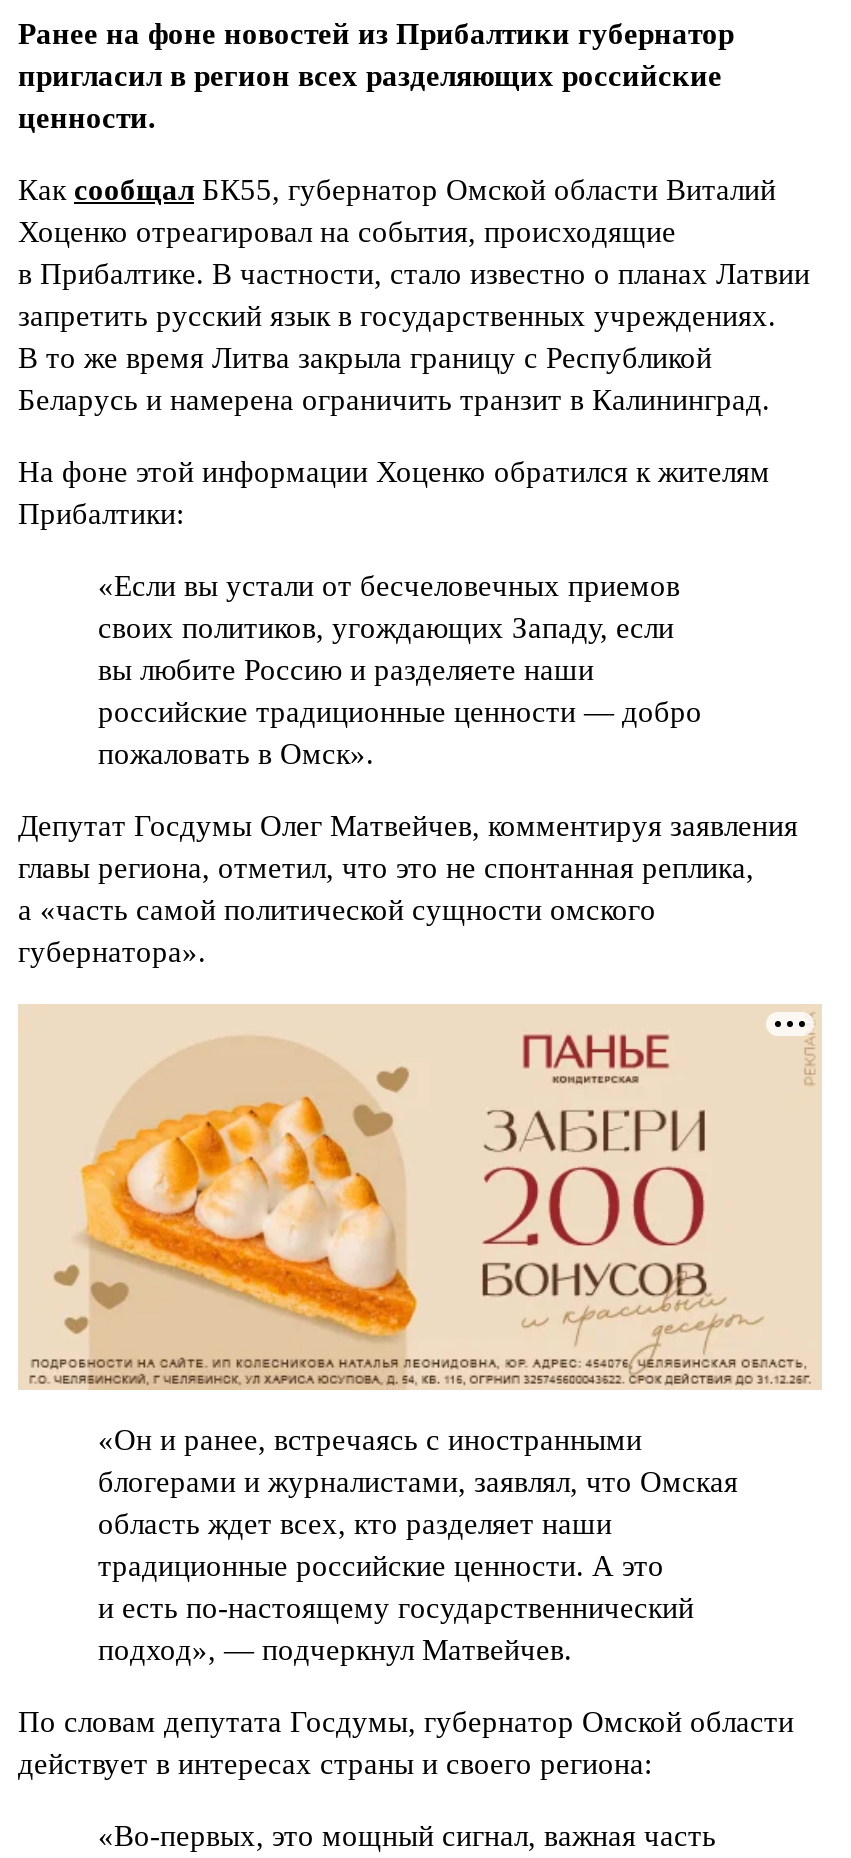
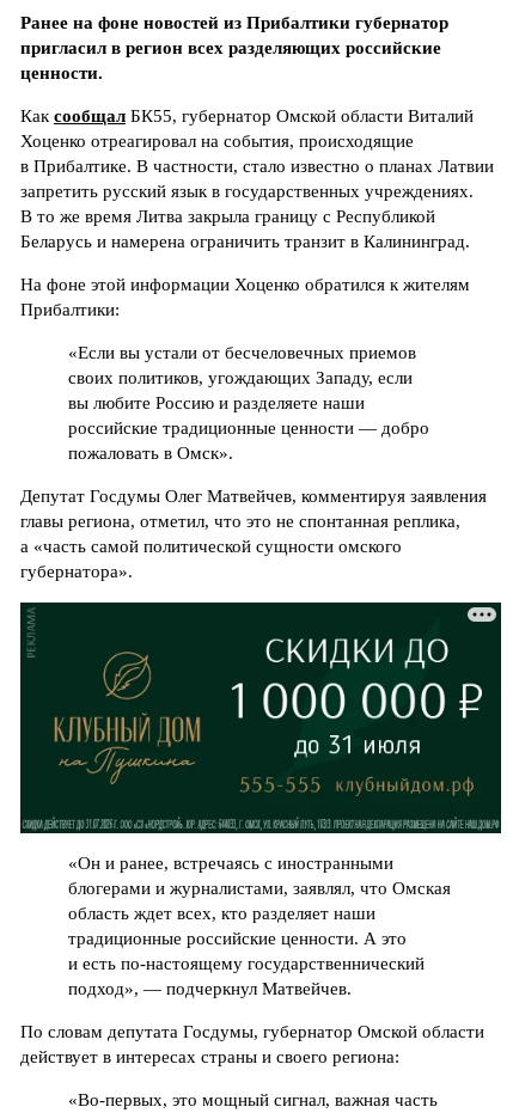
- [image]
+ [image]
